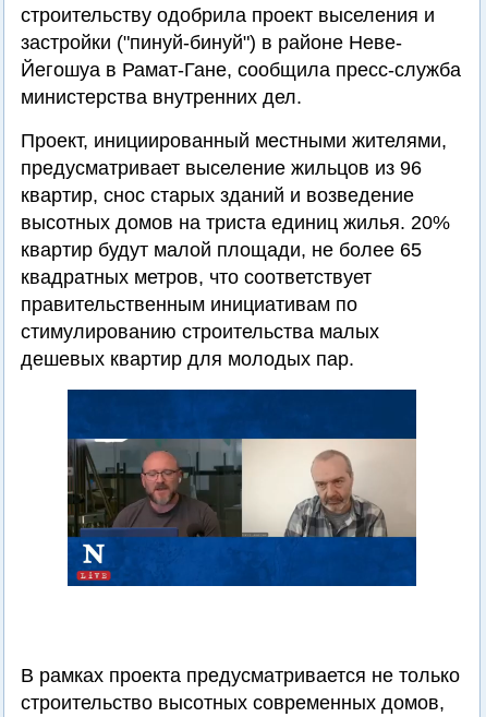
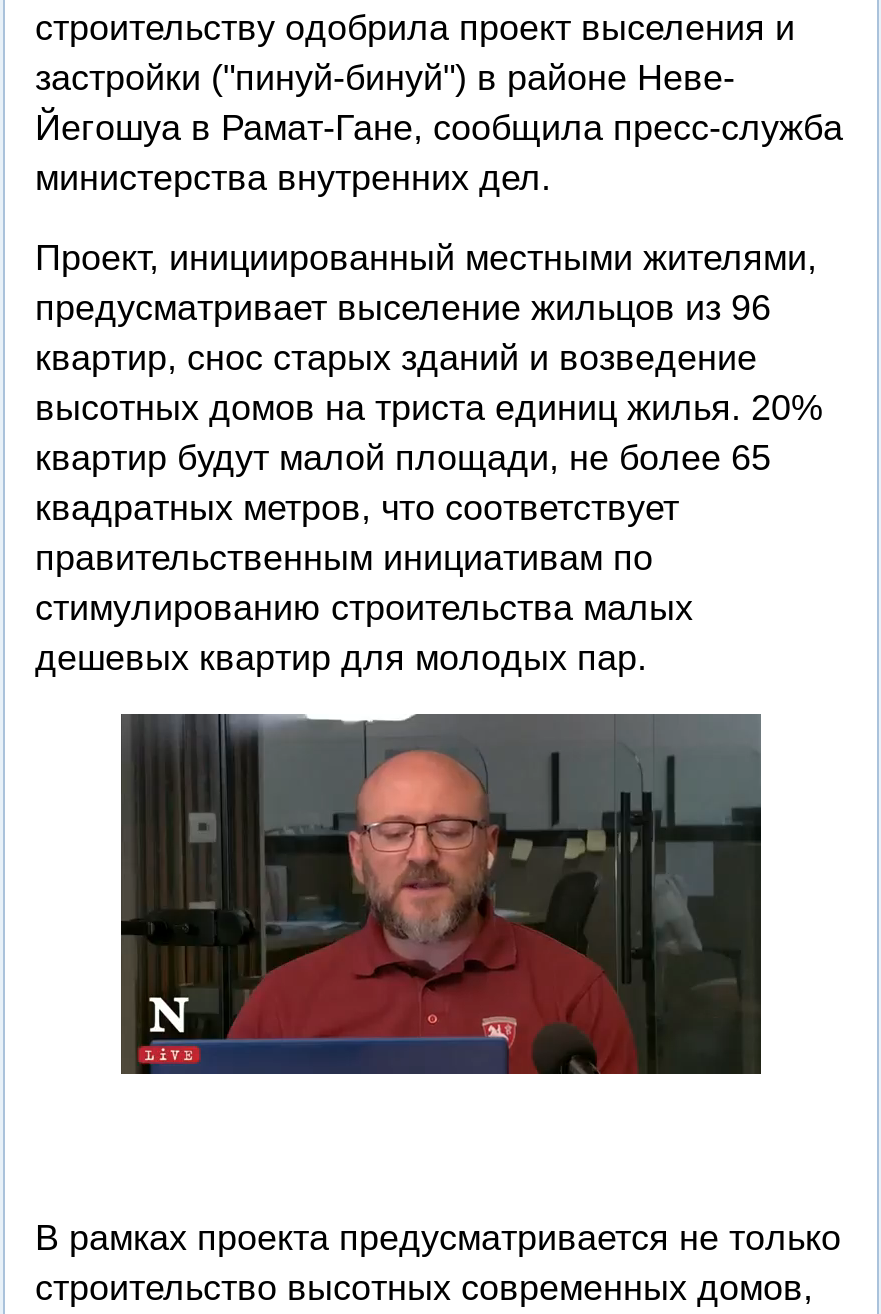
- [image]
+ [image]
